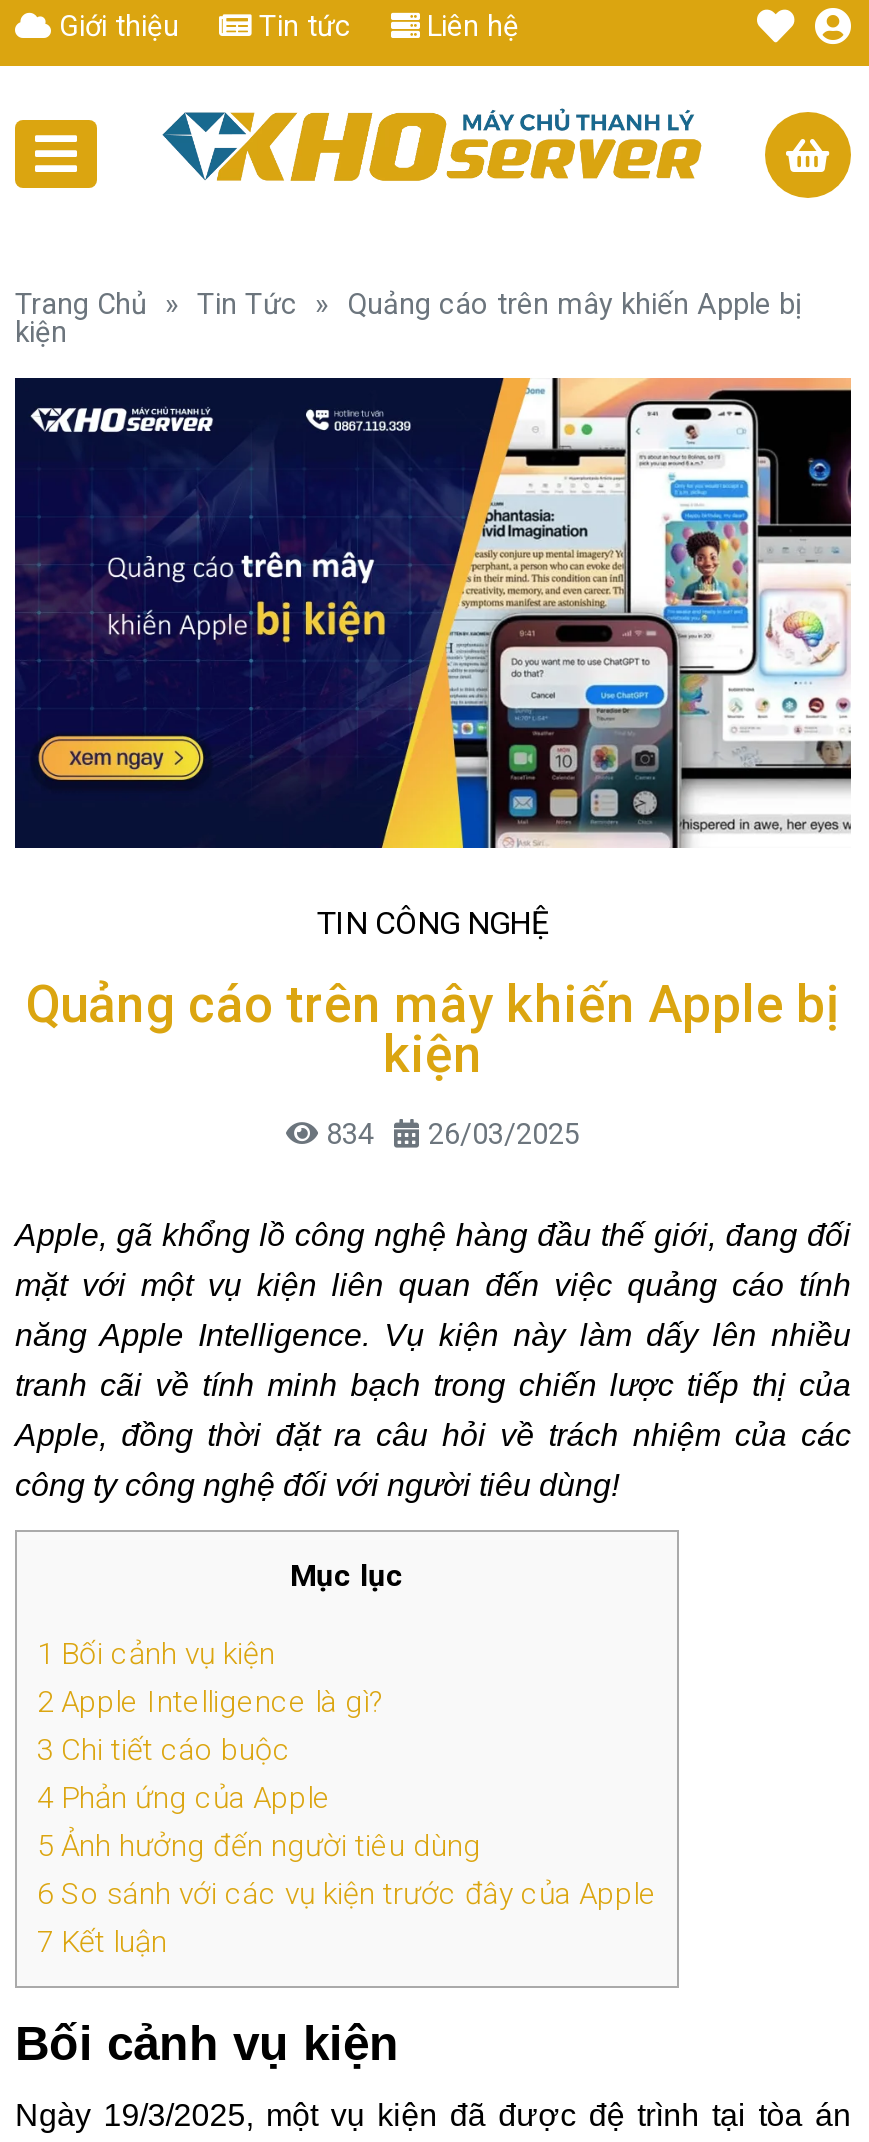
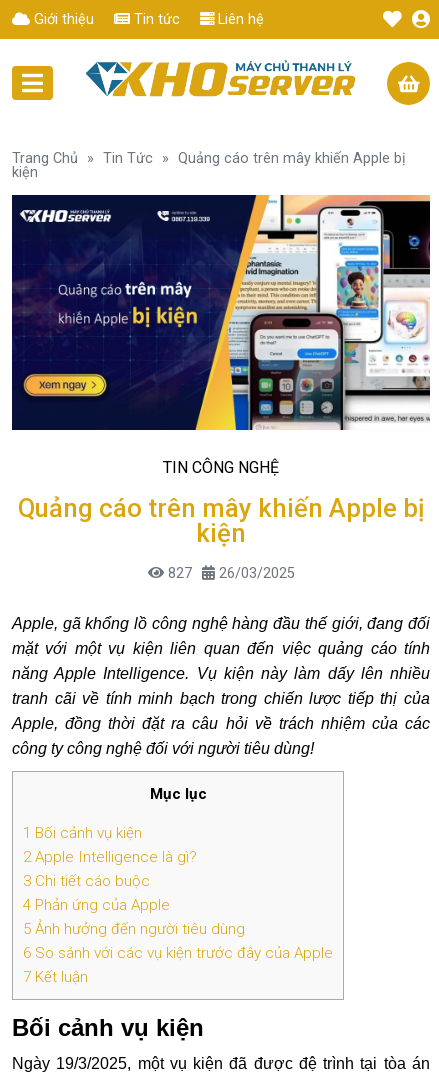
- 834 26/03/2025
+ 827 26/03/2025
